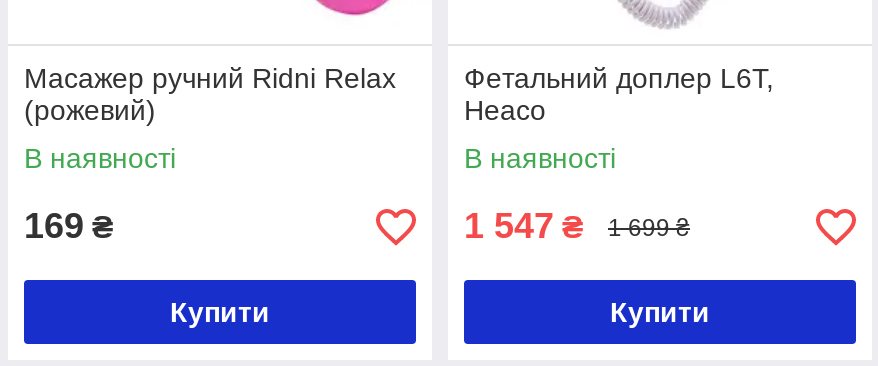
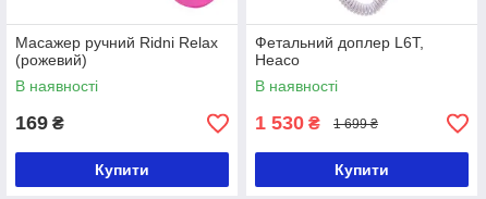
- 1 547 ₴ 1 699 ₴
+ 1 530 ₴ 1 699 ₴
